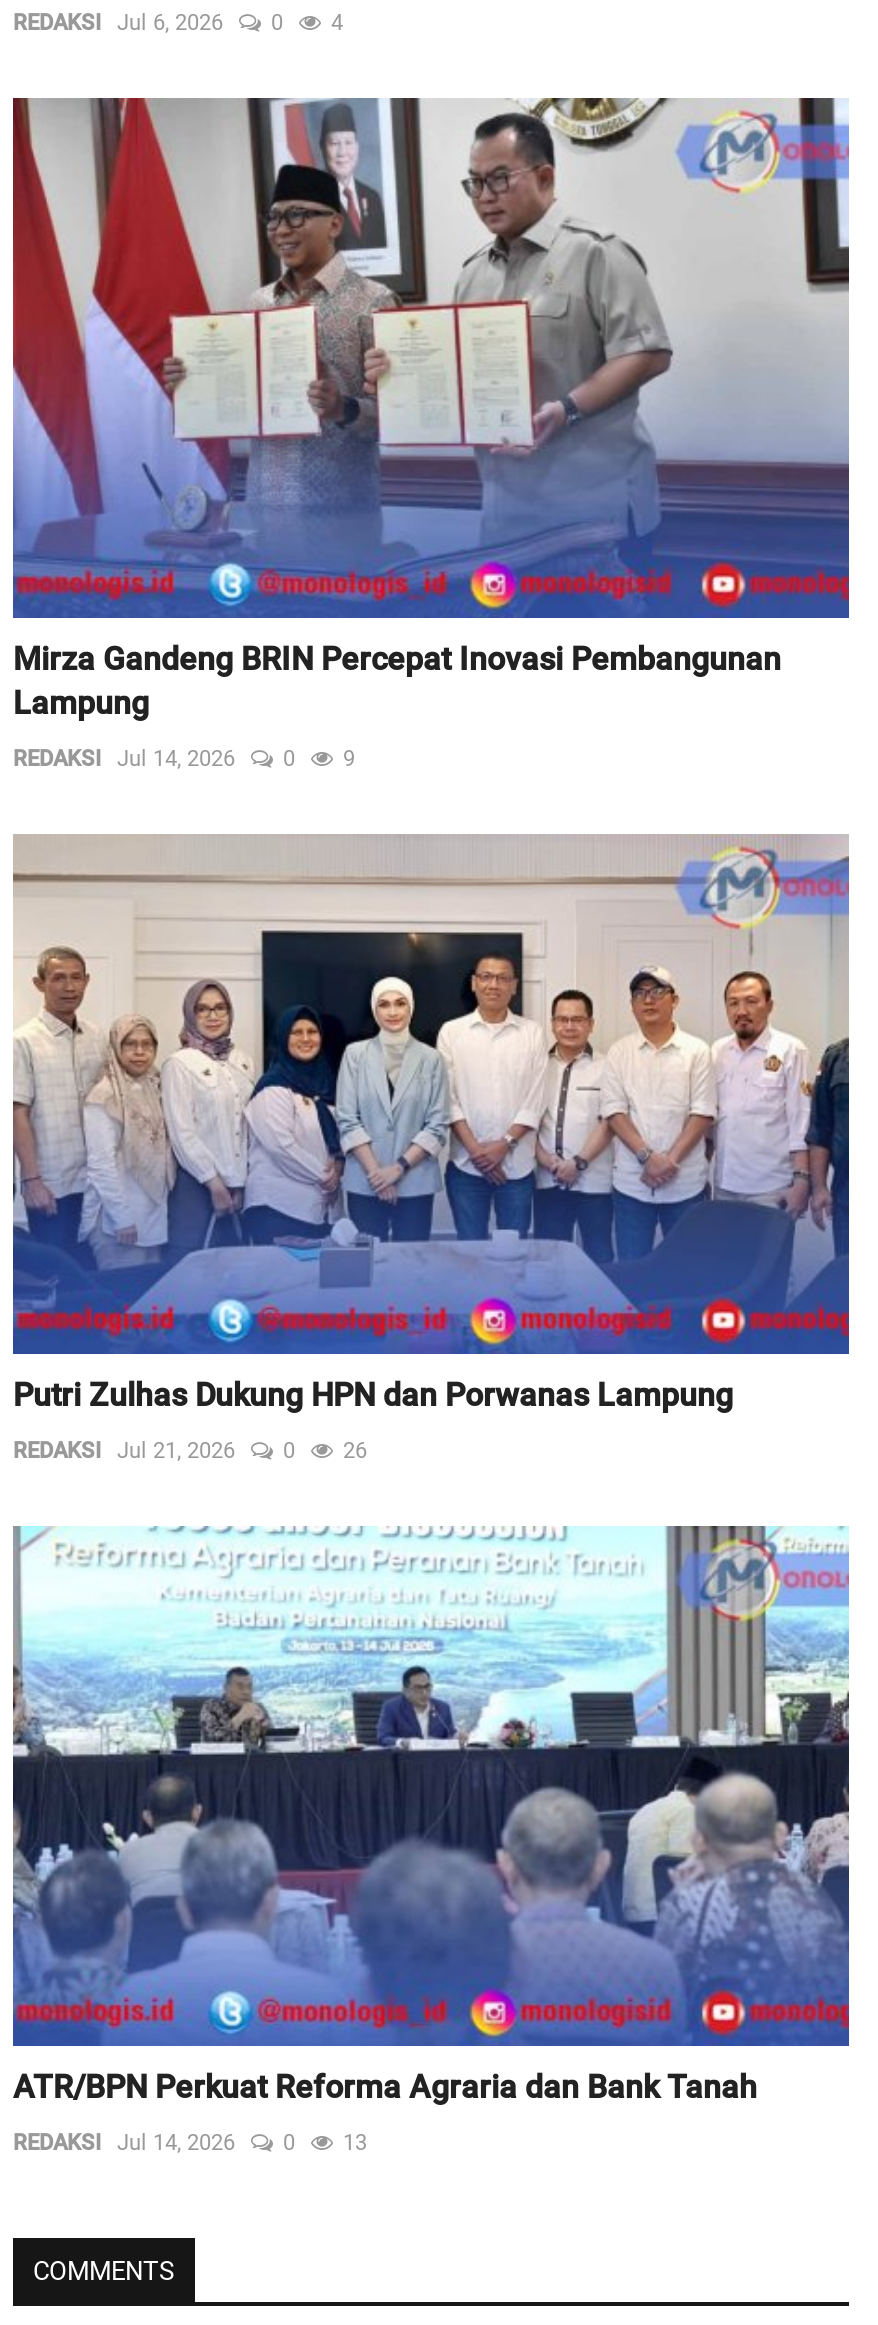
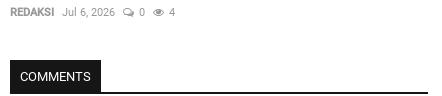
- [image]
- Mirza Gandeng BRIN Percepat Inovasi Pembangunan
- Lampung
- REDAKSI
- Jul 14, 2026
- 0
- 9

- [image]
- Putri Zulhas Dukung HPN dan Porwanas Lampung
- REDAKSI
- Jul 21, 2026
- 0
- 26

- [image]
- ATR/BPN Perkuat Reforma Agraria dan Bank Tanah
- REDAKSI
- Jul 14, 2026
- 0
- 13
